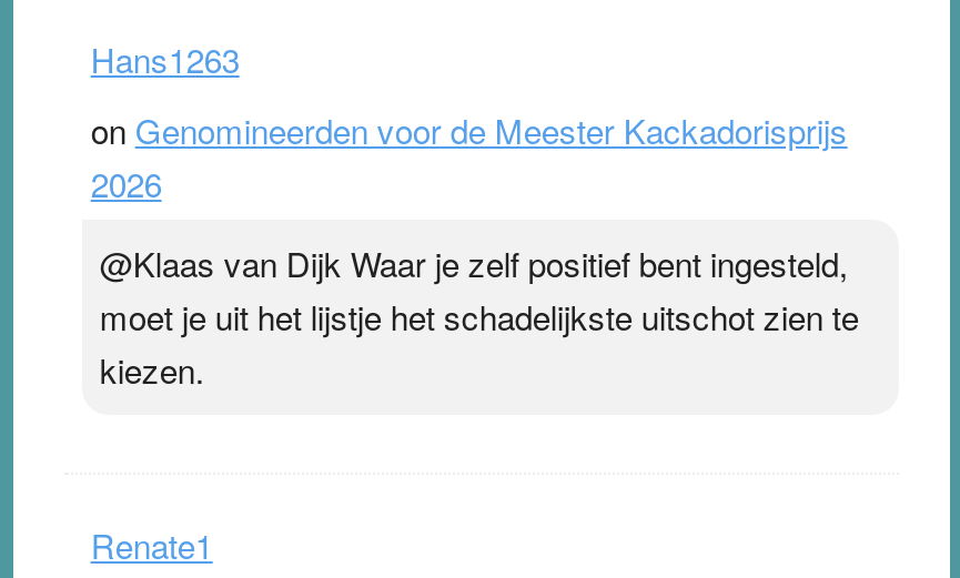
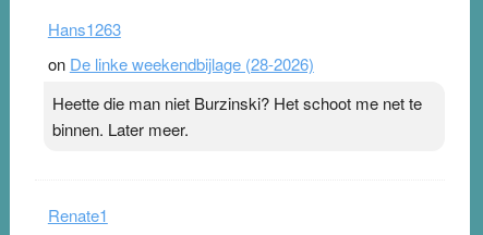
- on Genomineerden voor de Meester Kackadorisprijs
- 2026
+ on De linke weekendbijlage (28-2026)

- @Klaas van Dijk Waar je zelf positief bent ingesteld,
- moet je uit het lijstje het schadelijkste uitschot zien te
- kiezen.
+ Heette die man niet Burzinski? Het schoot me net te
+ binnen. Later meer.
